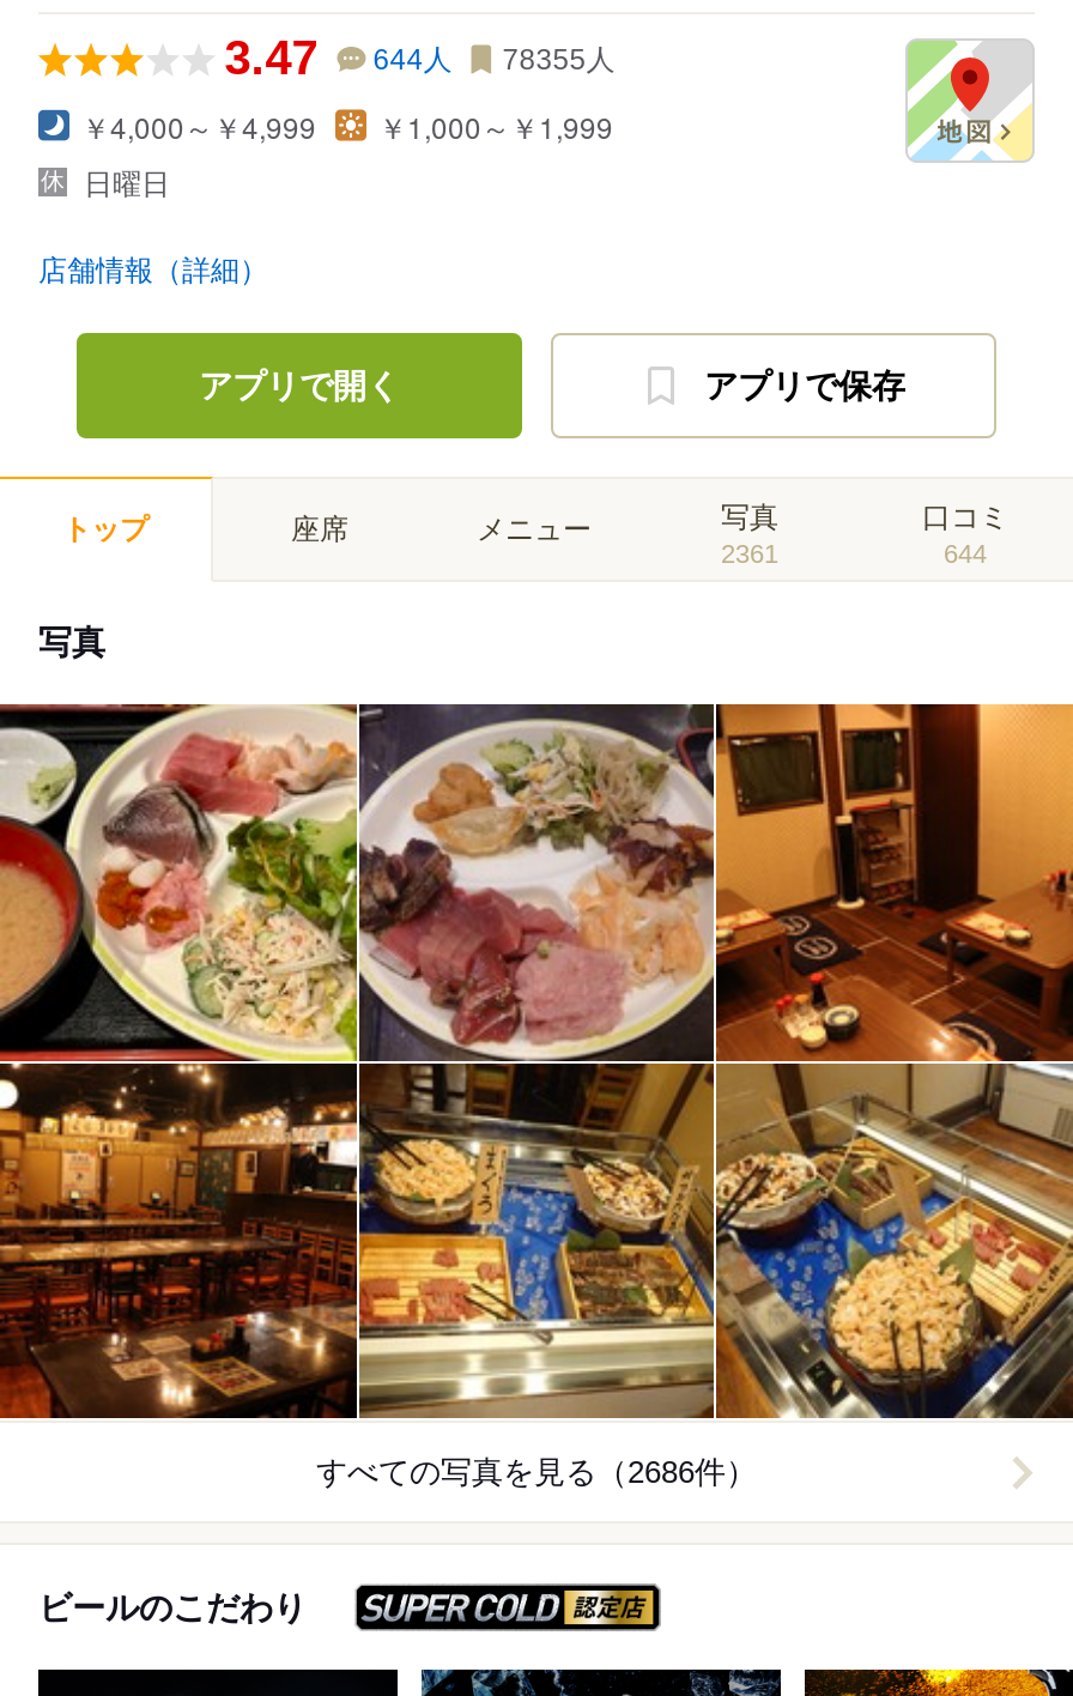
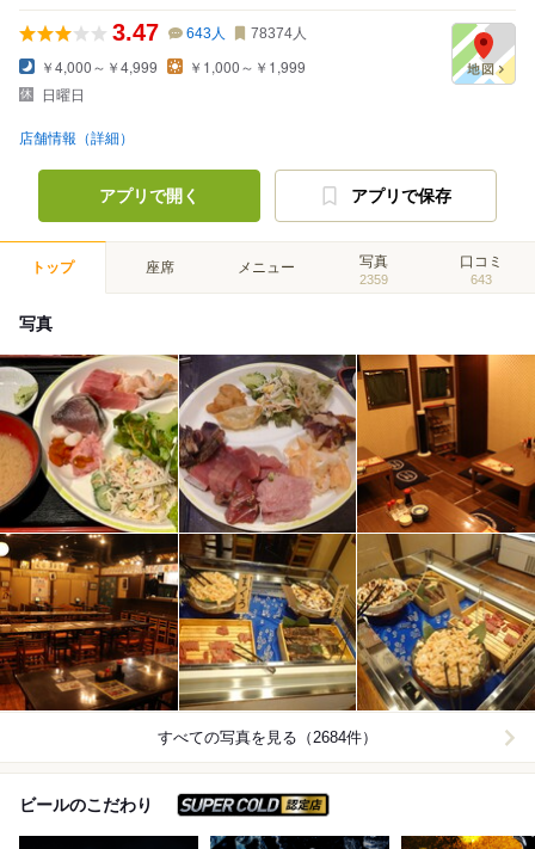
- 644人
+ 643人

- 78355人
+ 78374人

- 2361
+ 2359

- 644
+ 643

- すべての写真を見る（2686件）
+ すべての写真を見る（2684件）
